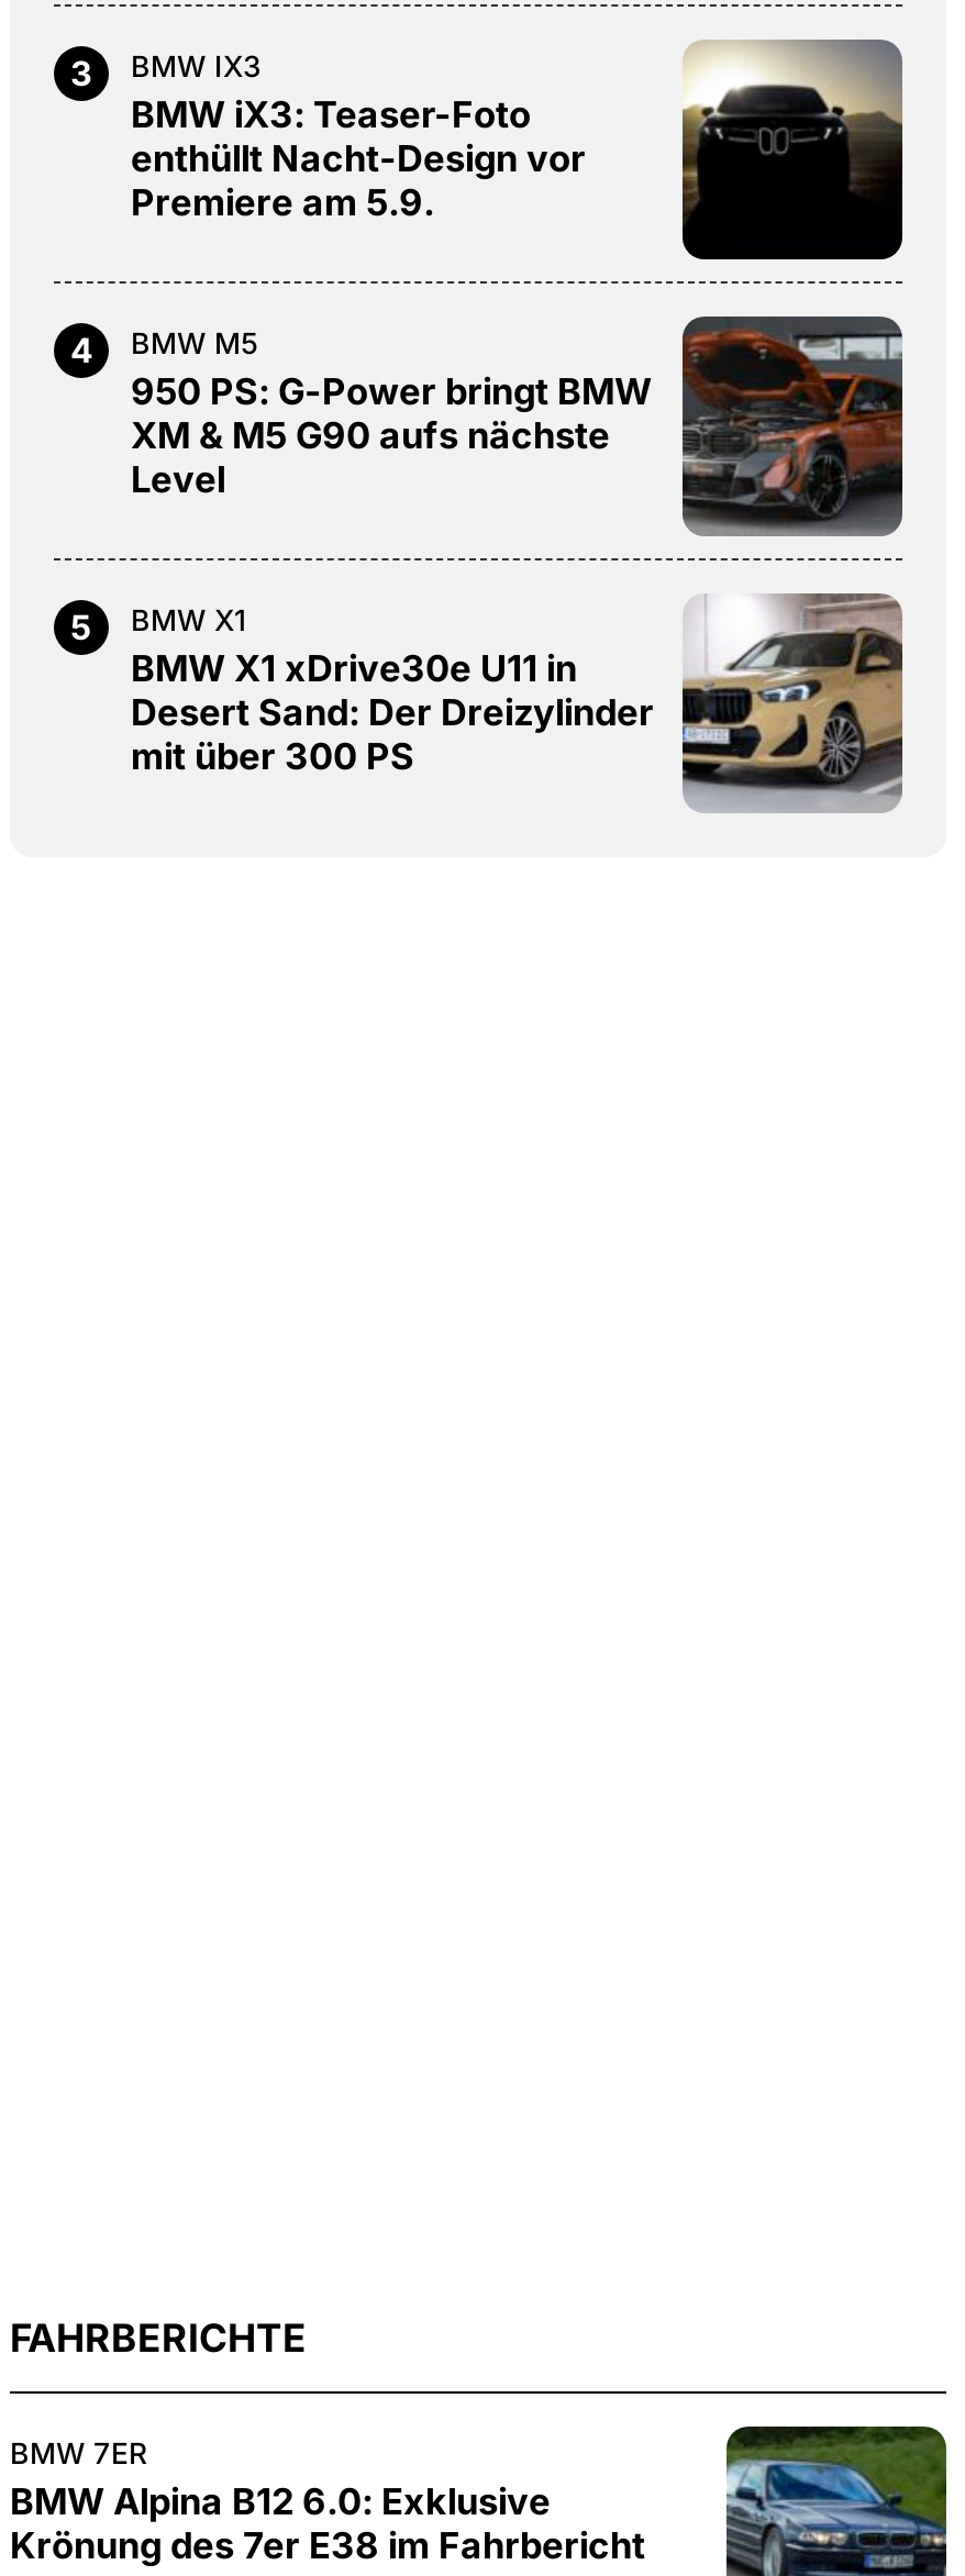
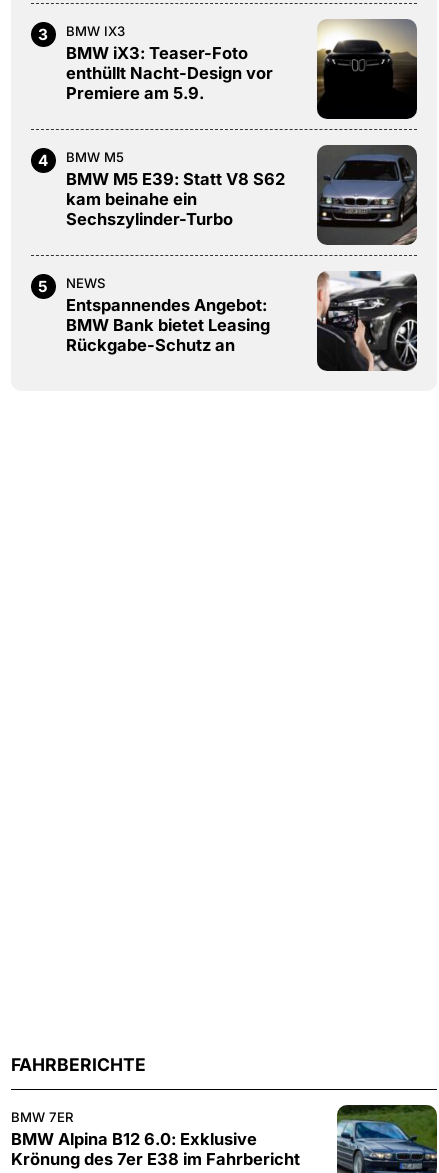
- [image]
- 950 PS: G-Power bringt BMW
- XM & M5 G90 aufs nächste
- Level
+ [image]
+ BMW M5 E39: Statt V8 S62
+ kam beinahe ein
+ Sechszylinder-Turbo

- BMW X1
- BMW X1 xDrive30e U11 in
- Desert Sand: Der Dreizylinder
- mit über 300 PS
+ NEWS
+ Entspannendes Angebot:
+ BMW Bank bietet Leasing
+ Rückgabe-Schutz an

- [image]
+ [image]
